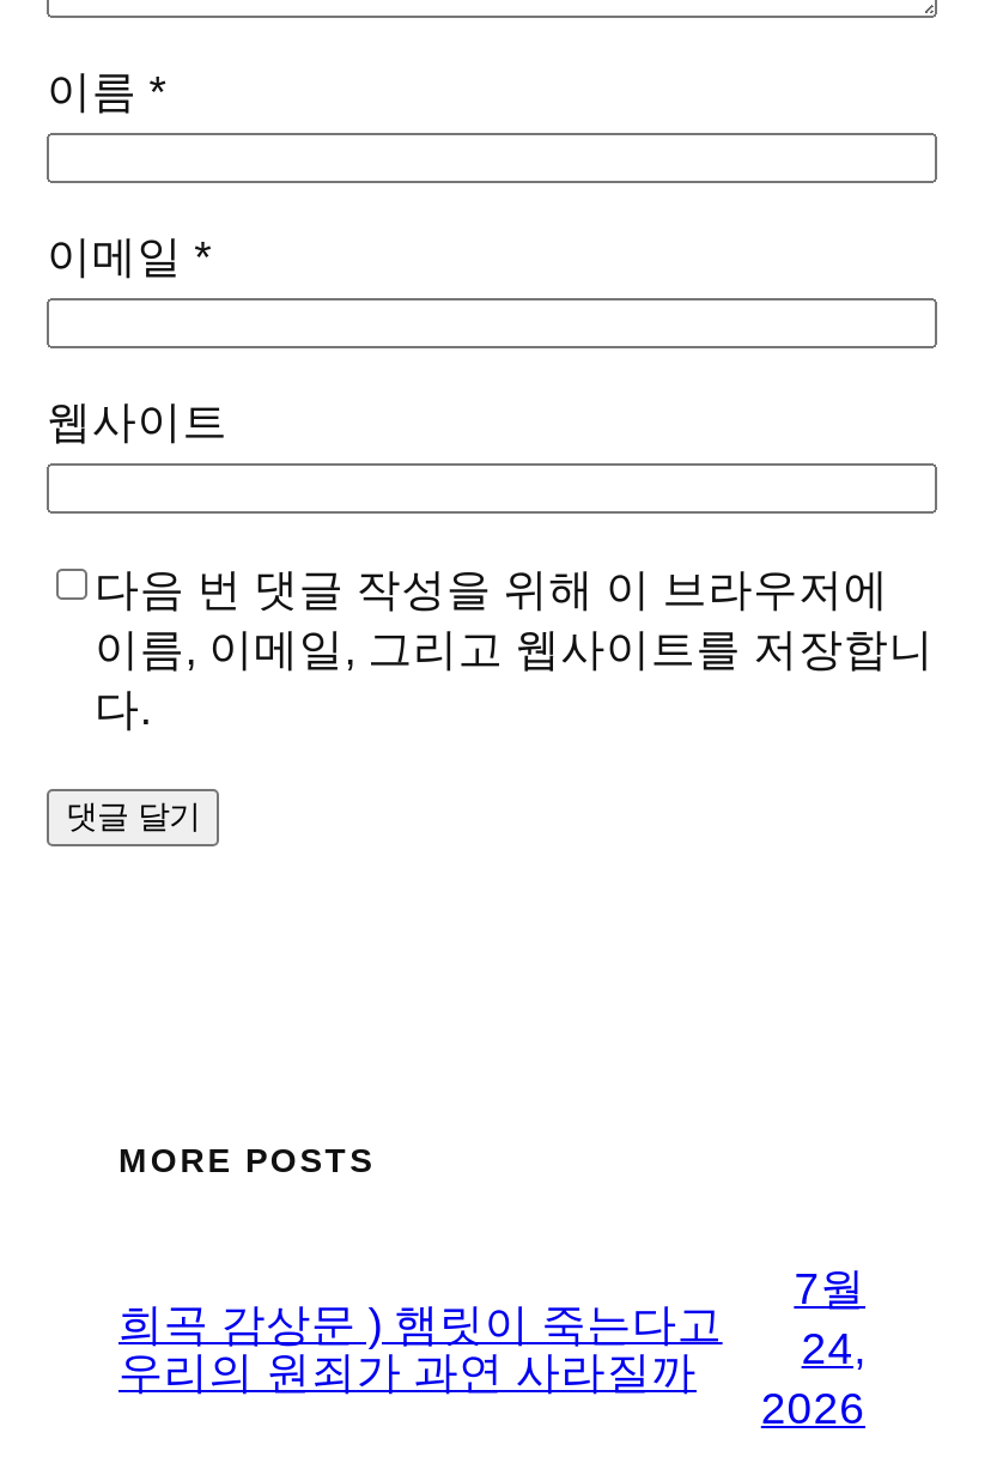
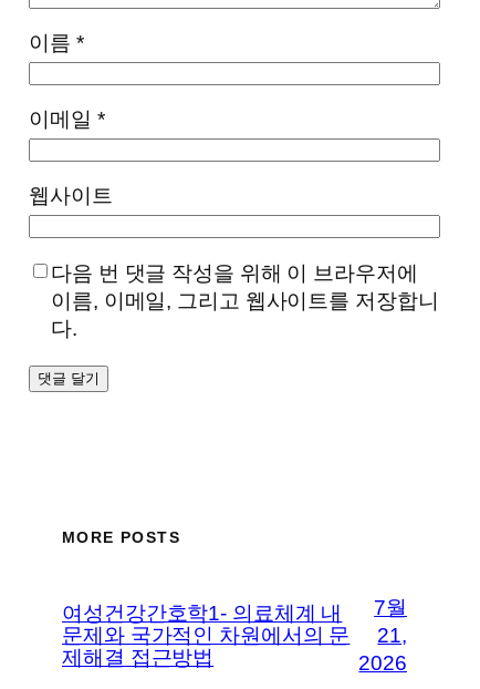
- 희곡 감상문 ) 햄릿이 죽는다고
- 우리의 원죄가 과연 사라질까
+ 여성건강간호학1- 의료체계 내
+ 문제와 국가적인 차원에서의 문
+ 제해결 접근방법

- 24,
+ 21,
